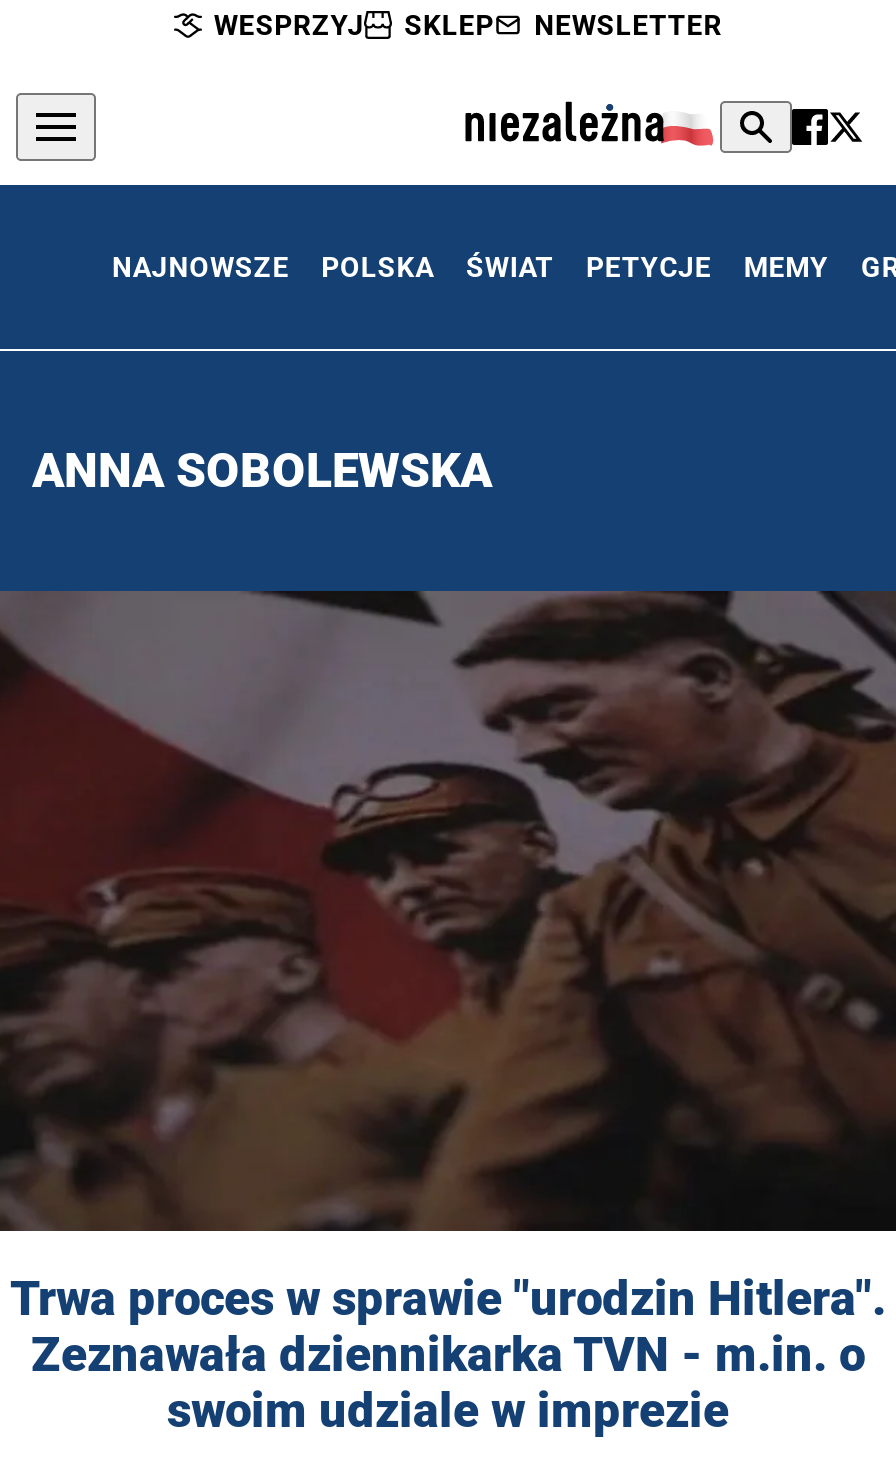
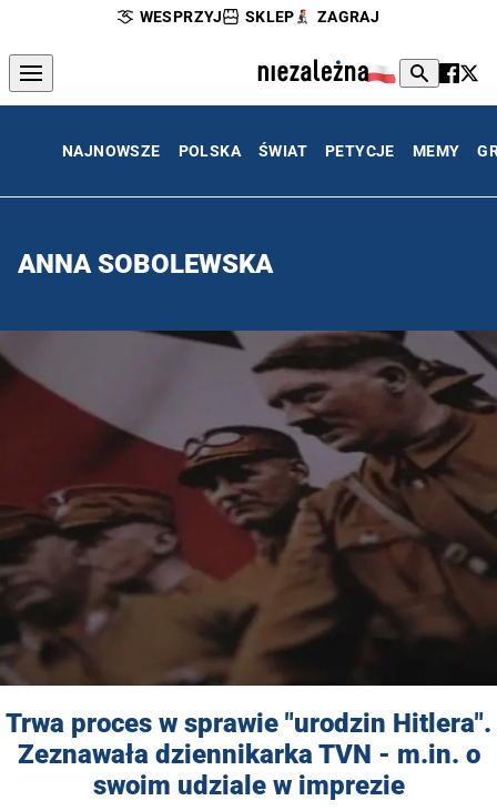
- NEWSLETTER
+ ZAGRAJ
